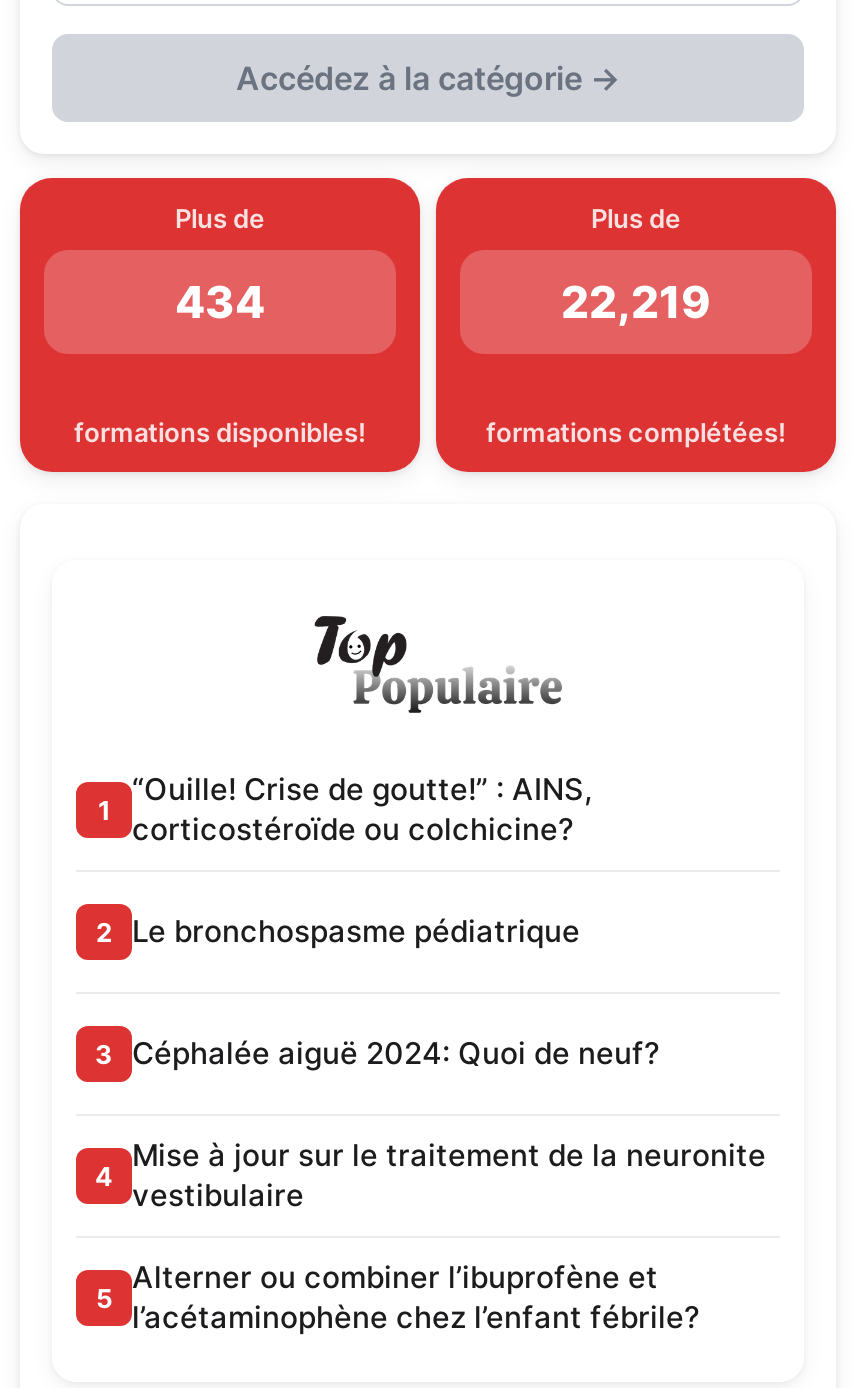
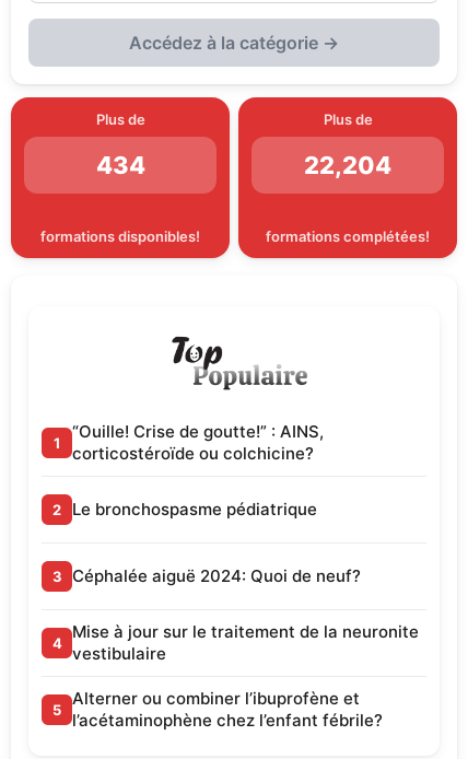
- 22,219
+ 22,204
